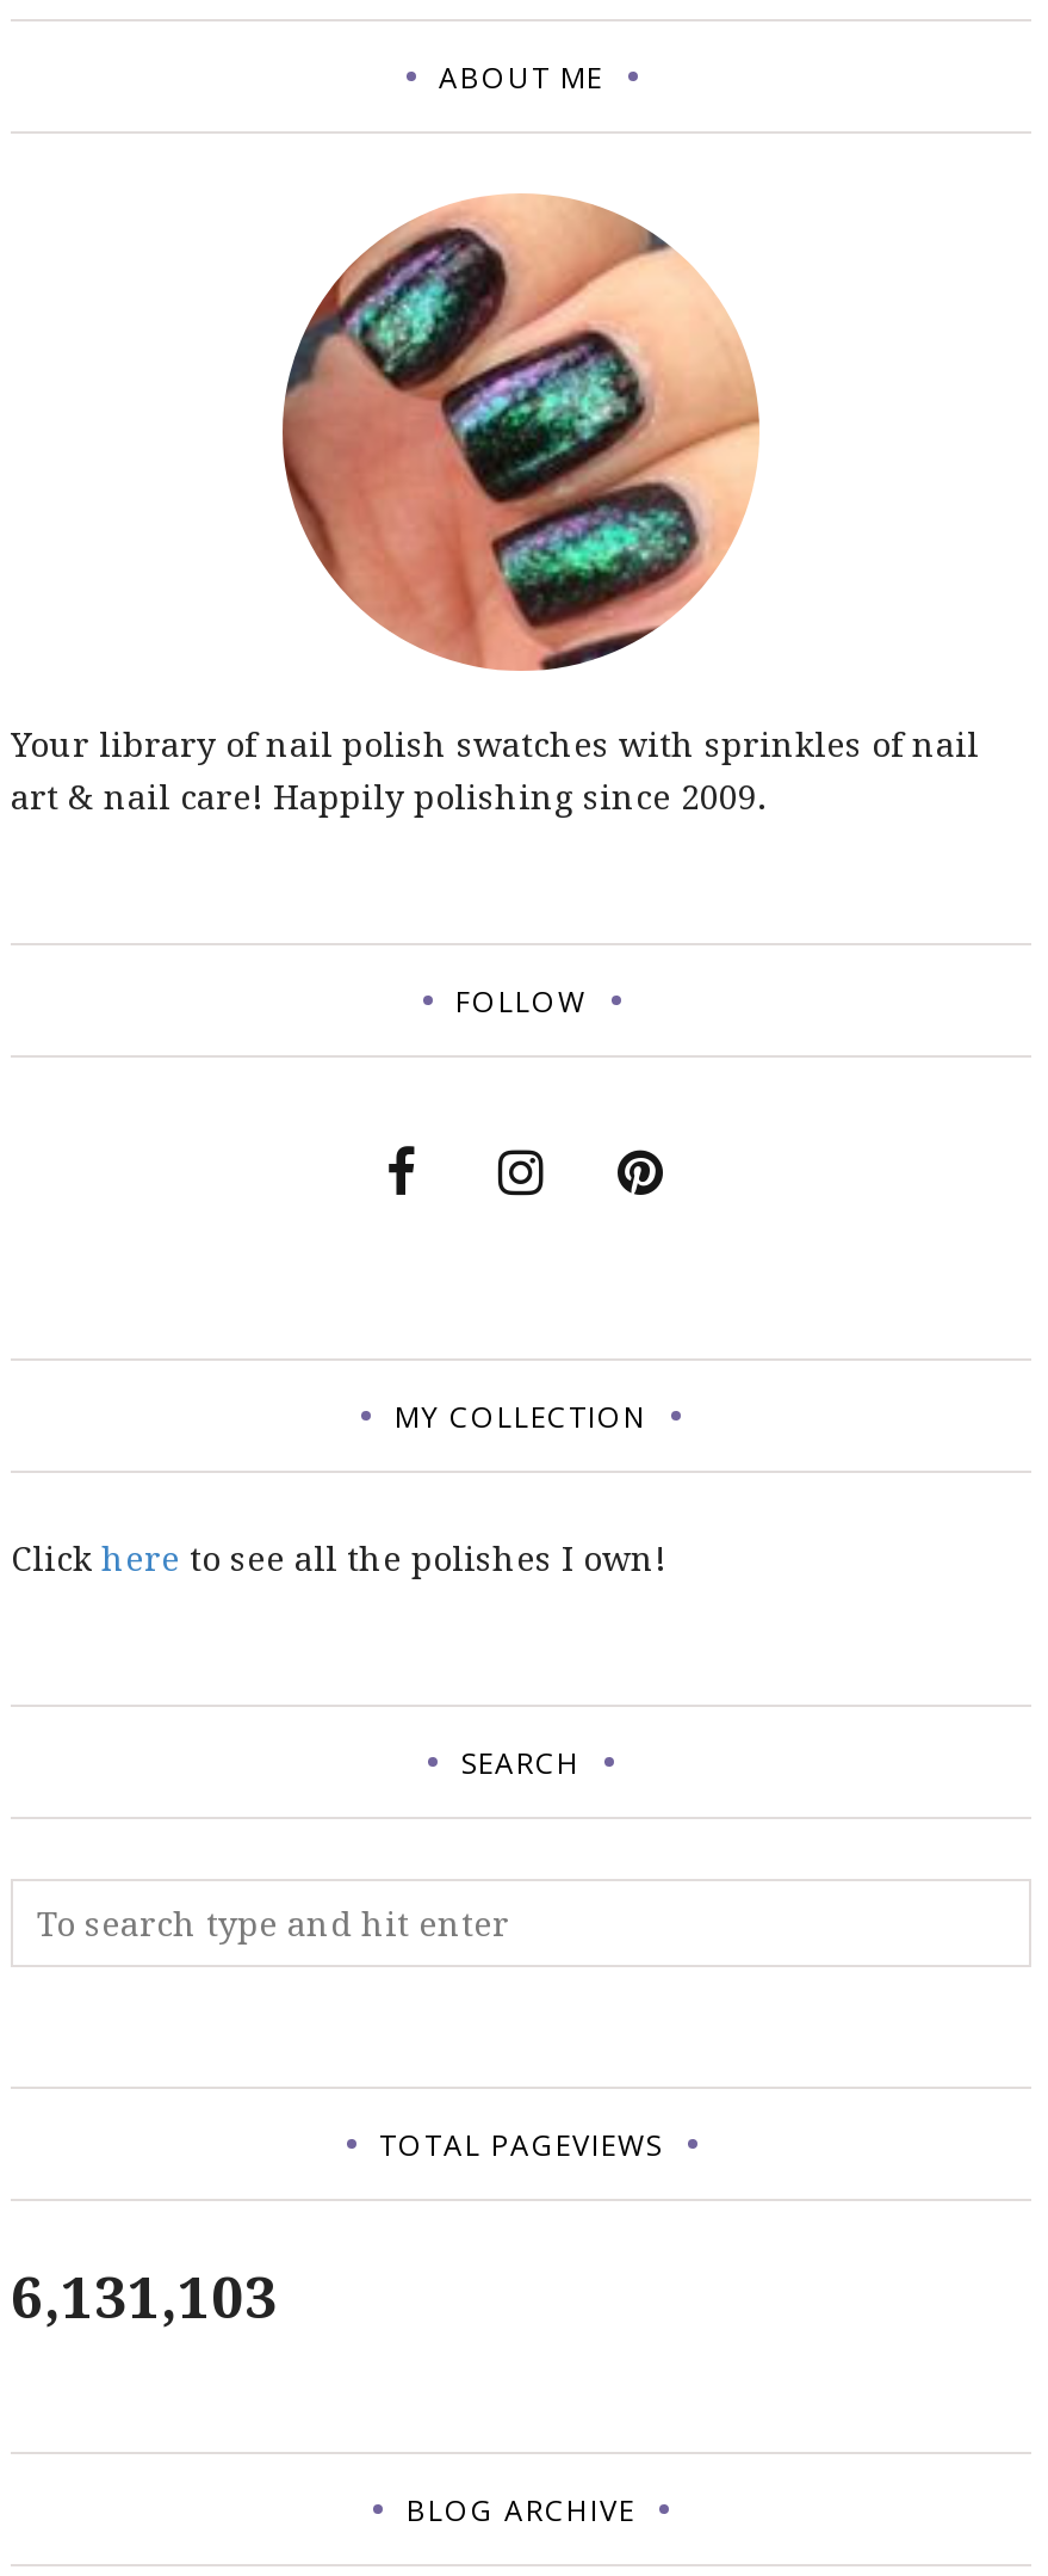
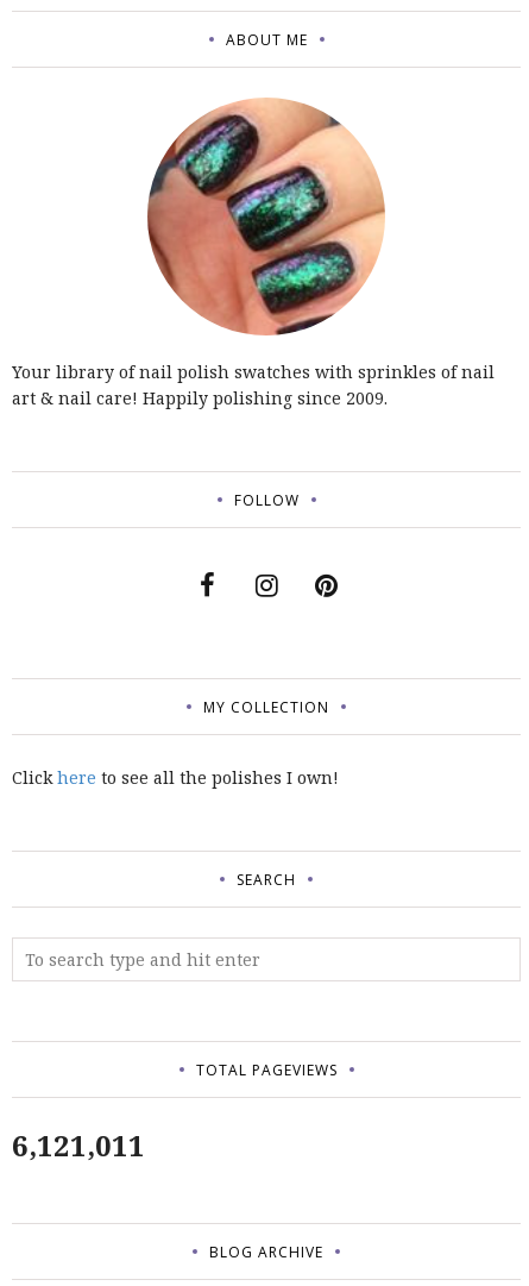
- 6,131,103
+ 6,121,011
